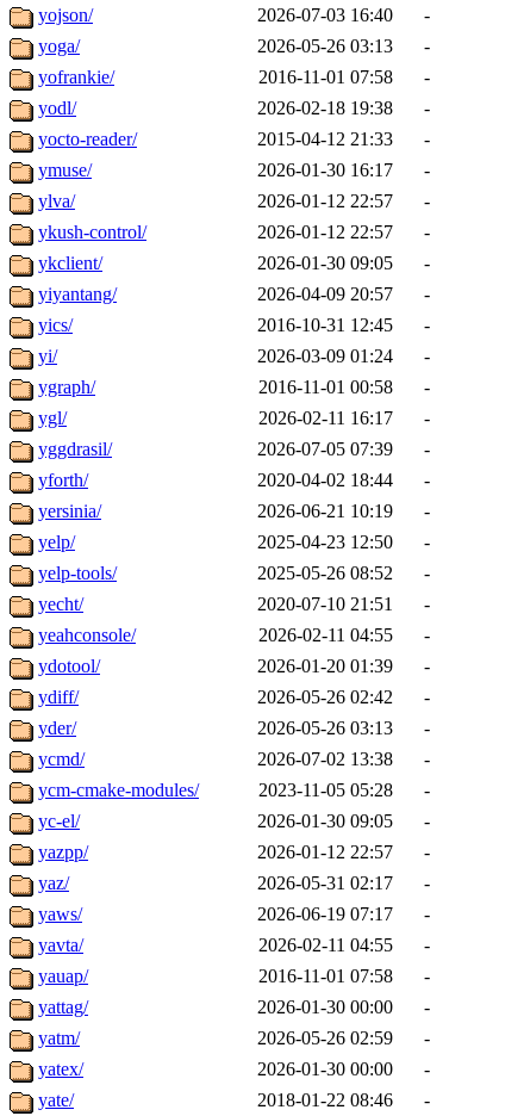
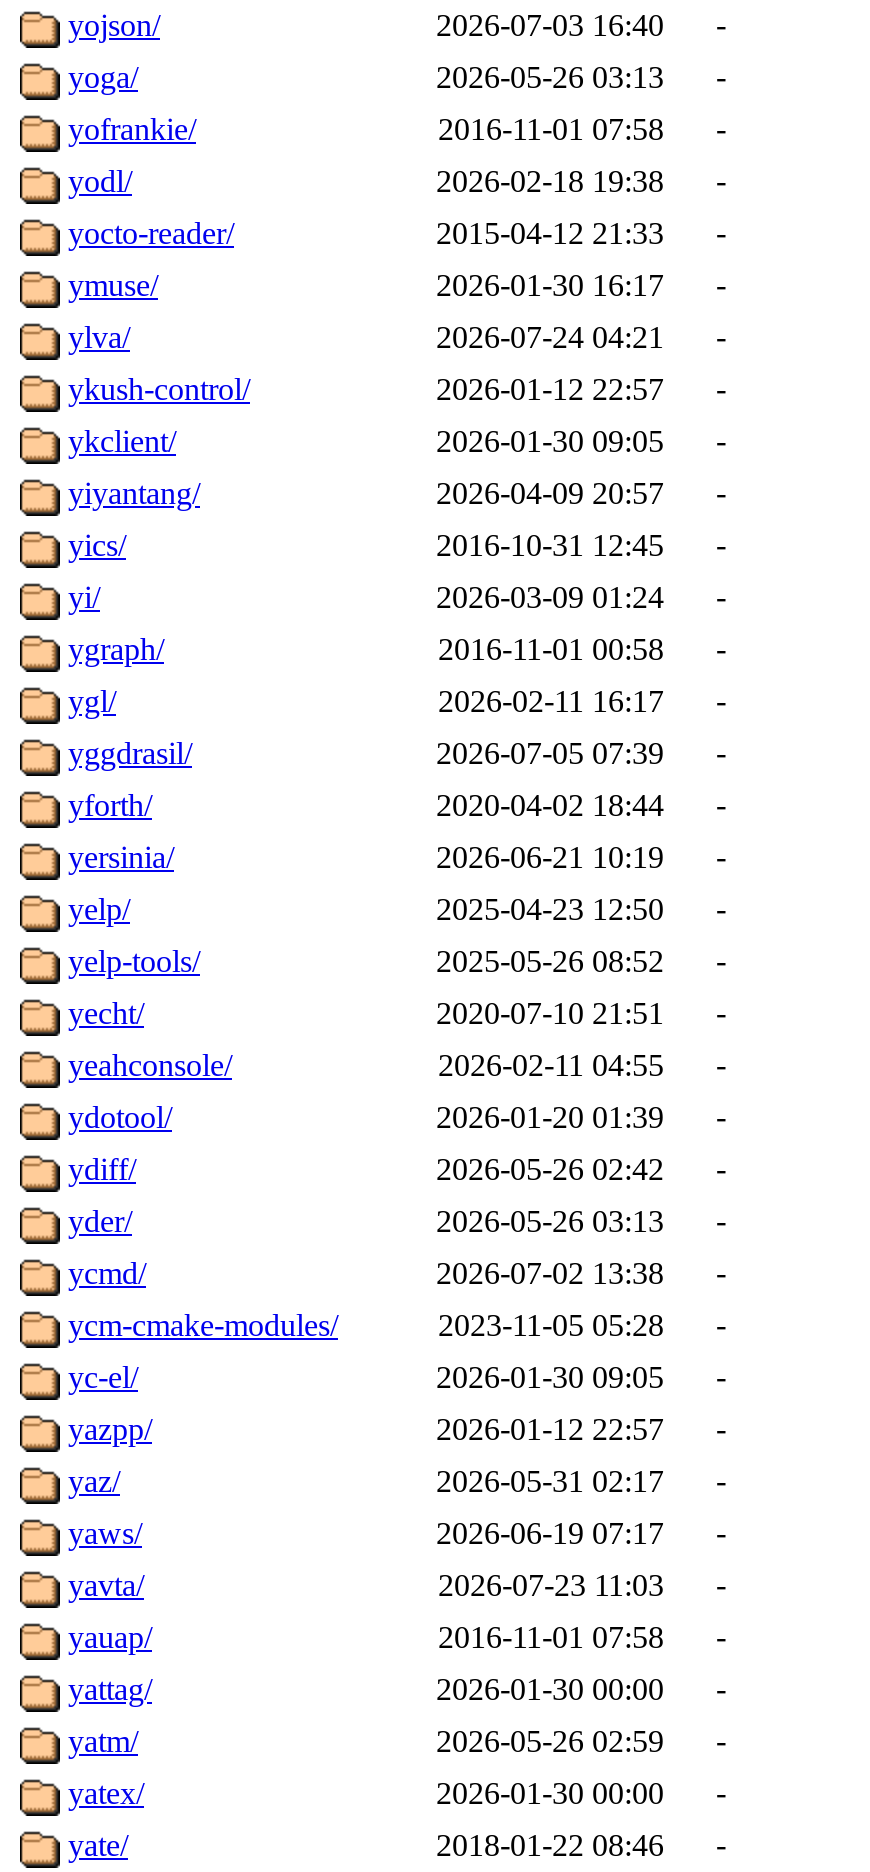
- 2026-01-12 22:57
+ 2026-07-24 04:21

- 2026-02-11 04:55
+ 2026-07-23 11:03
